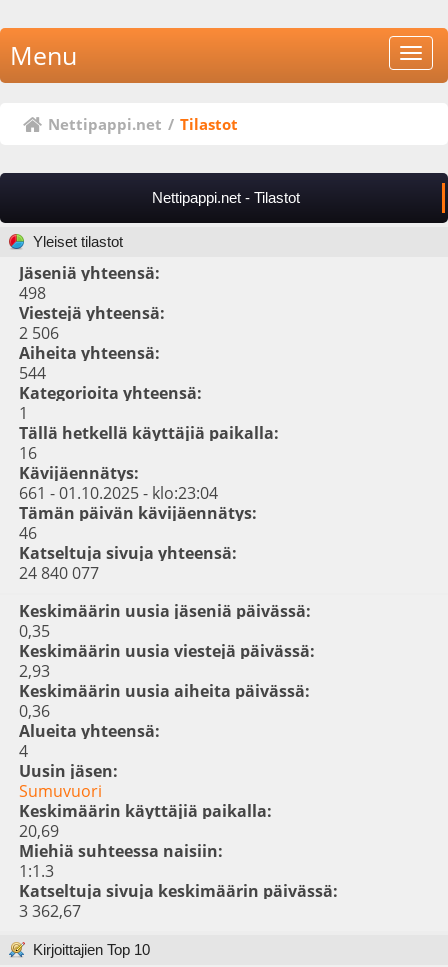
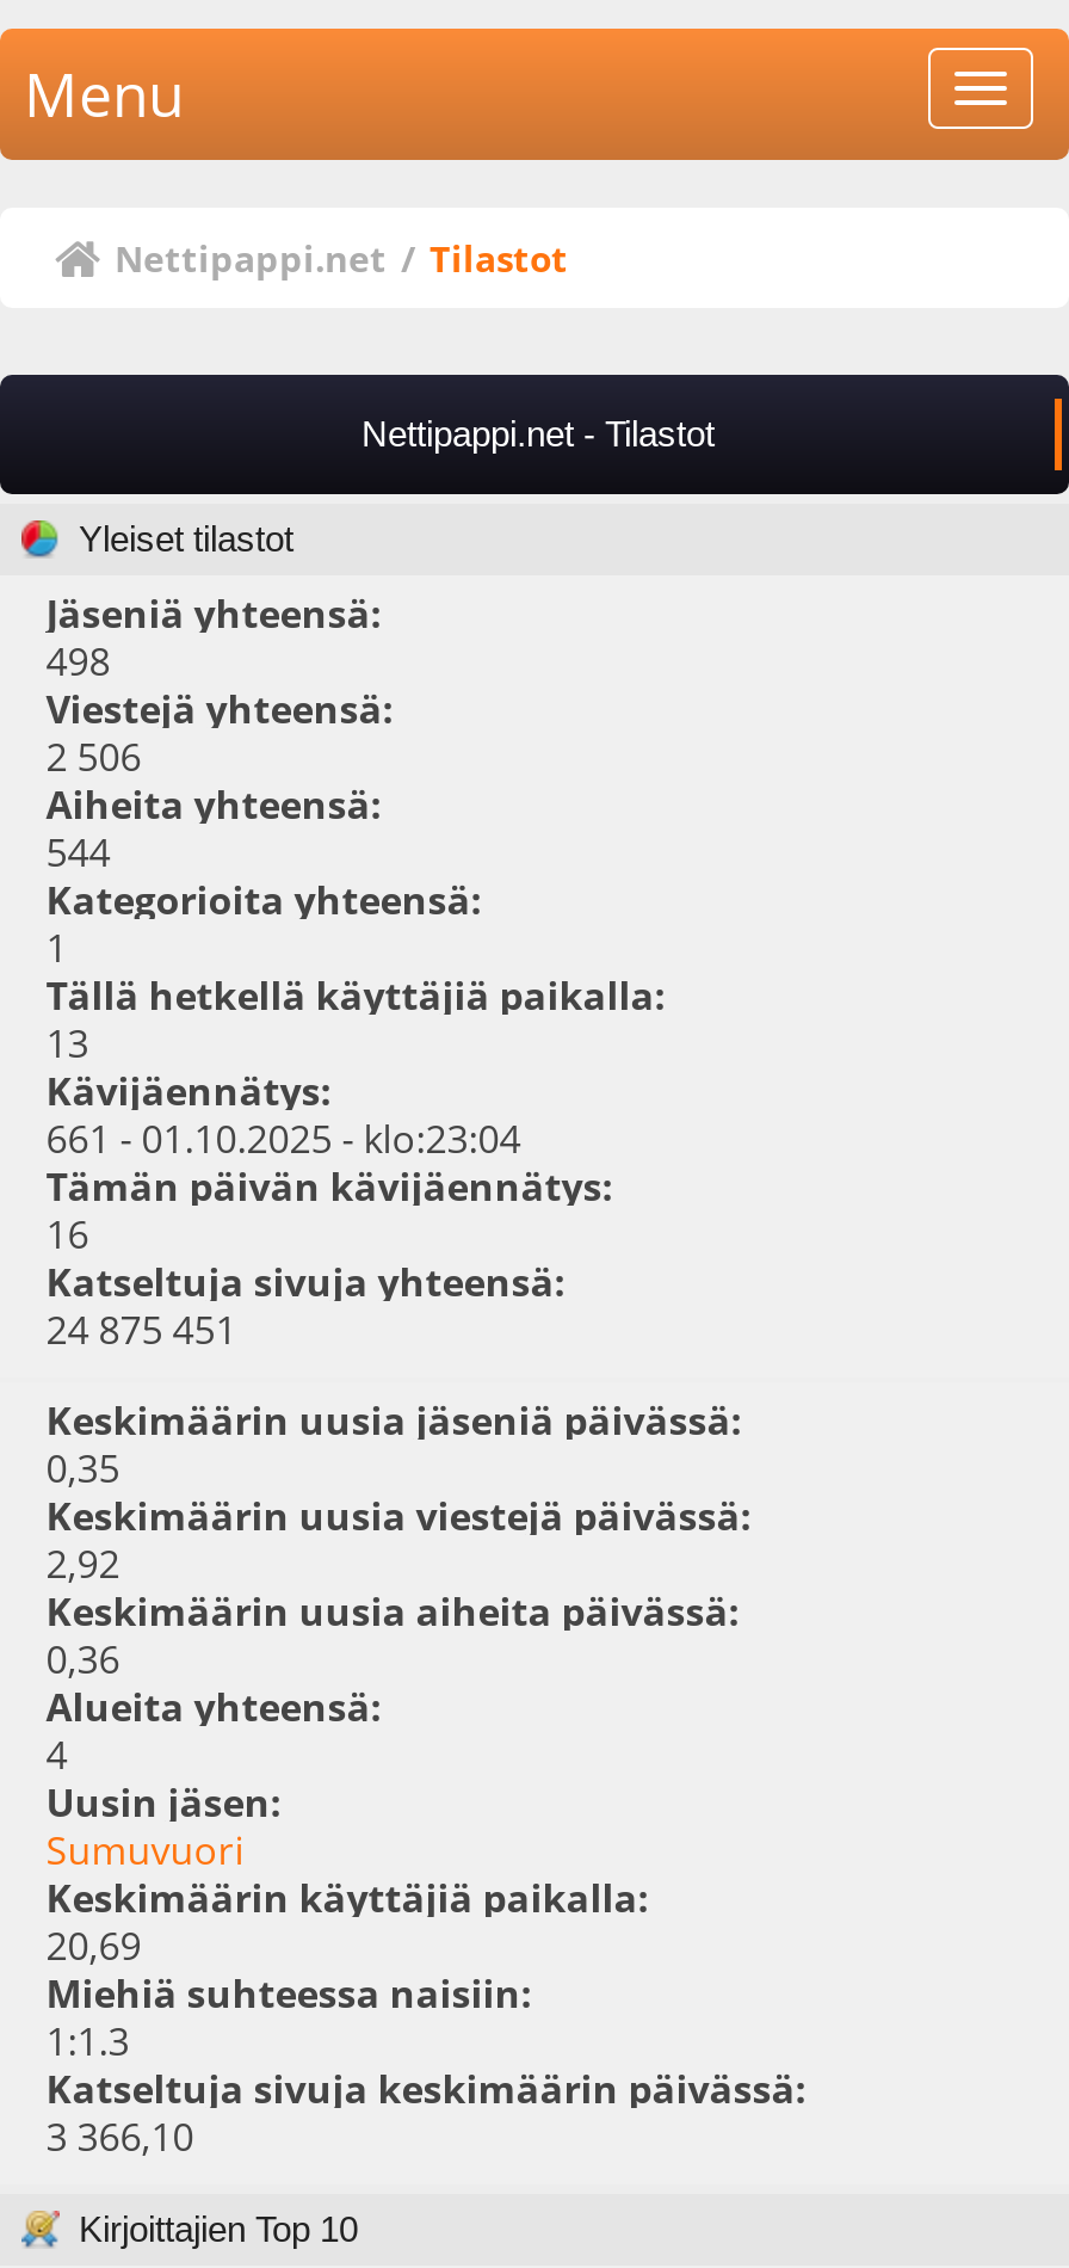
- 16
+ 13

- 46
+ 16

- 24 840 077
+ 24 875 451

- 2,93
+ 2,92

- 3 362,67
+ 3 366,10
